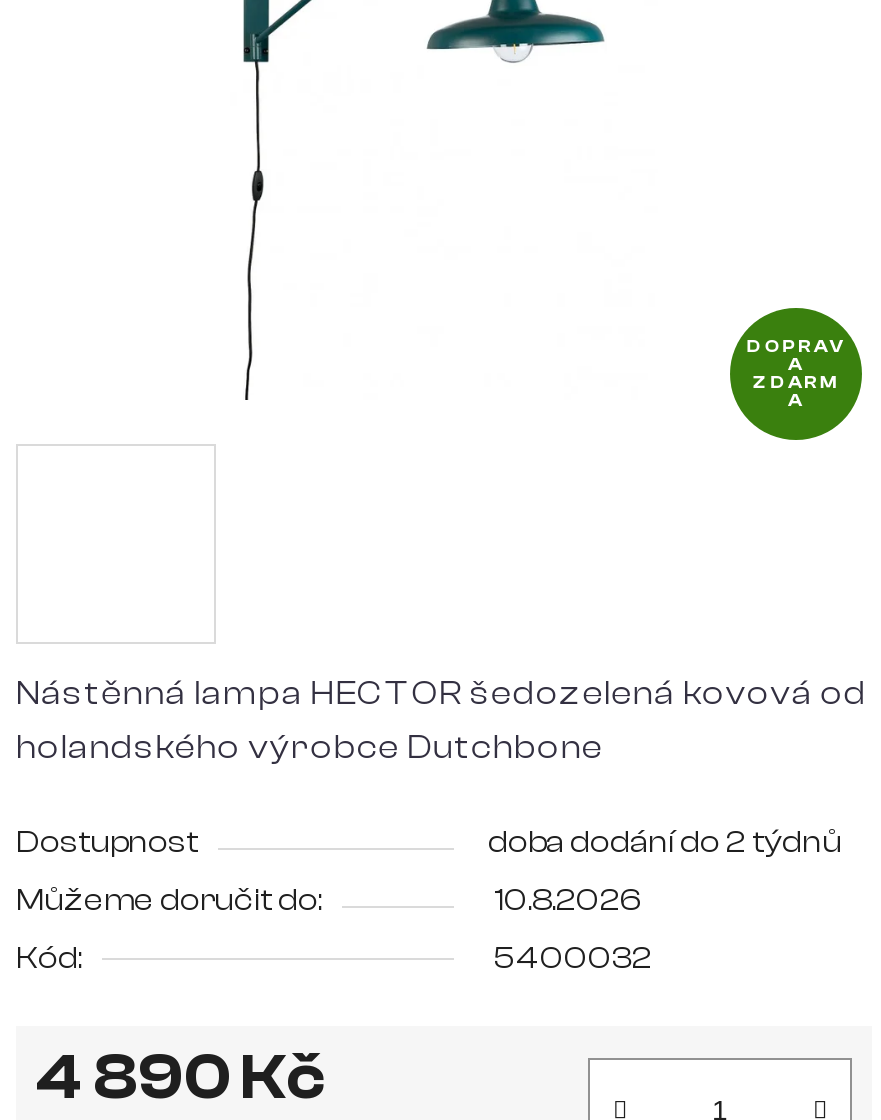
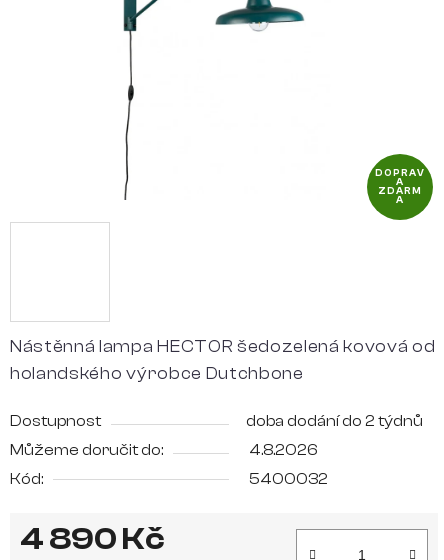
- 10.8.2026
+ 4.8.2026
